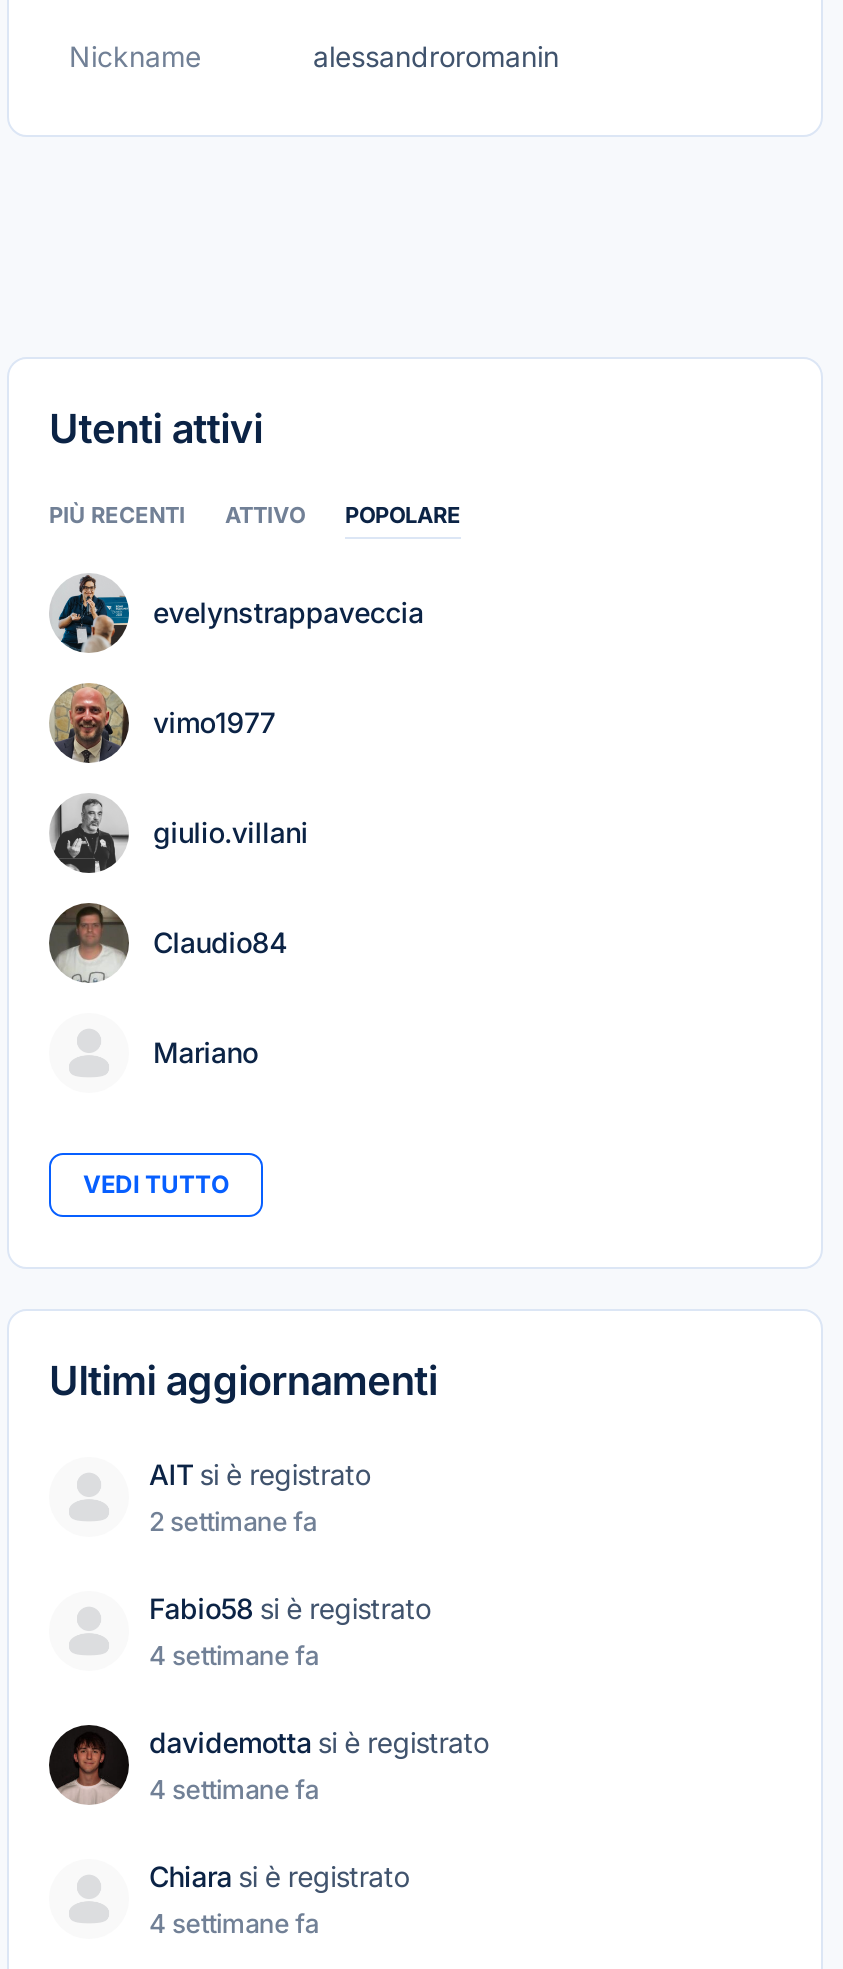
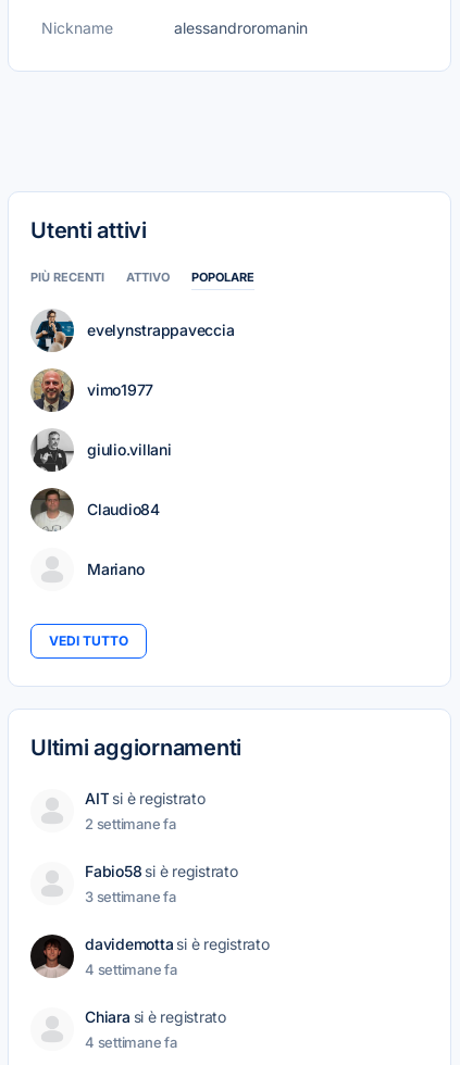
- 4 settimane fa
+ 3 settimane fa
